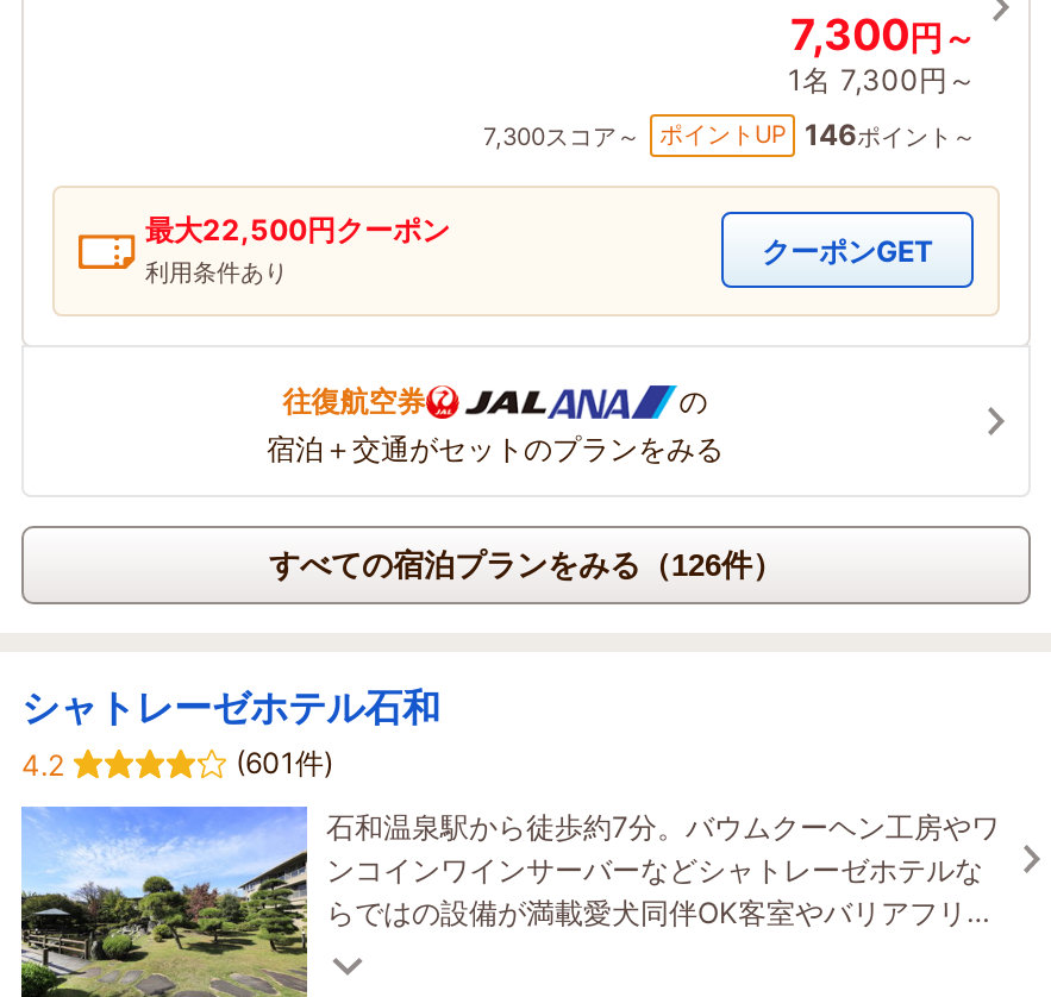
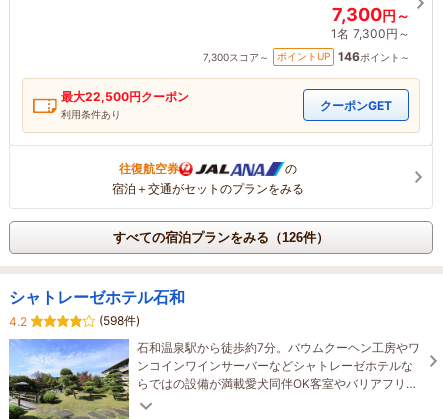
- (601件)
+ (598件)
